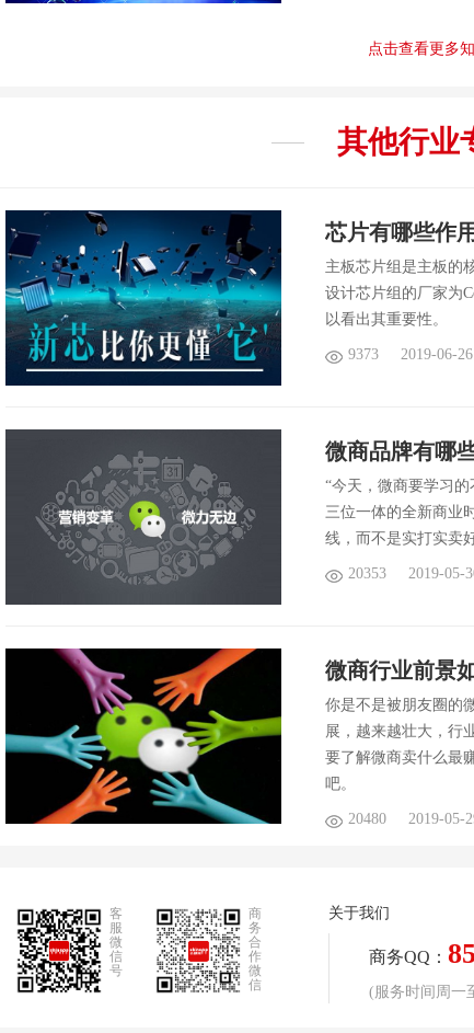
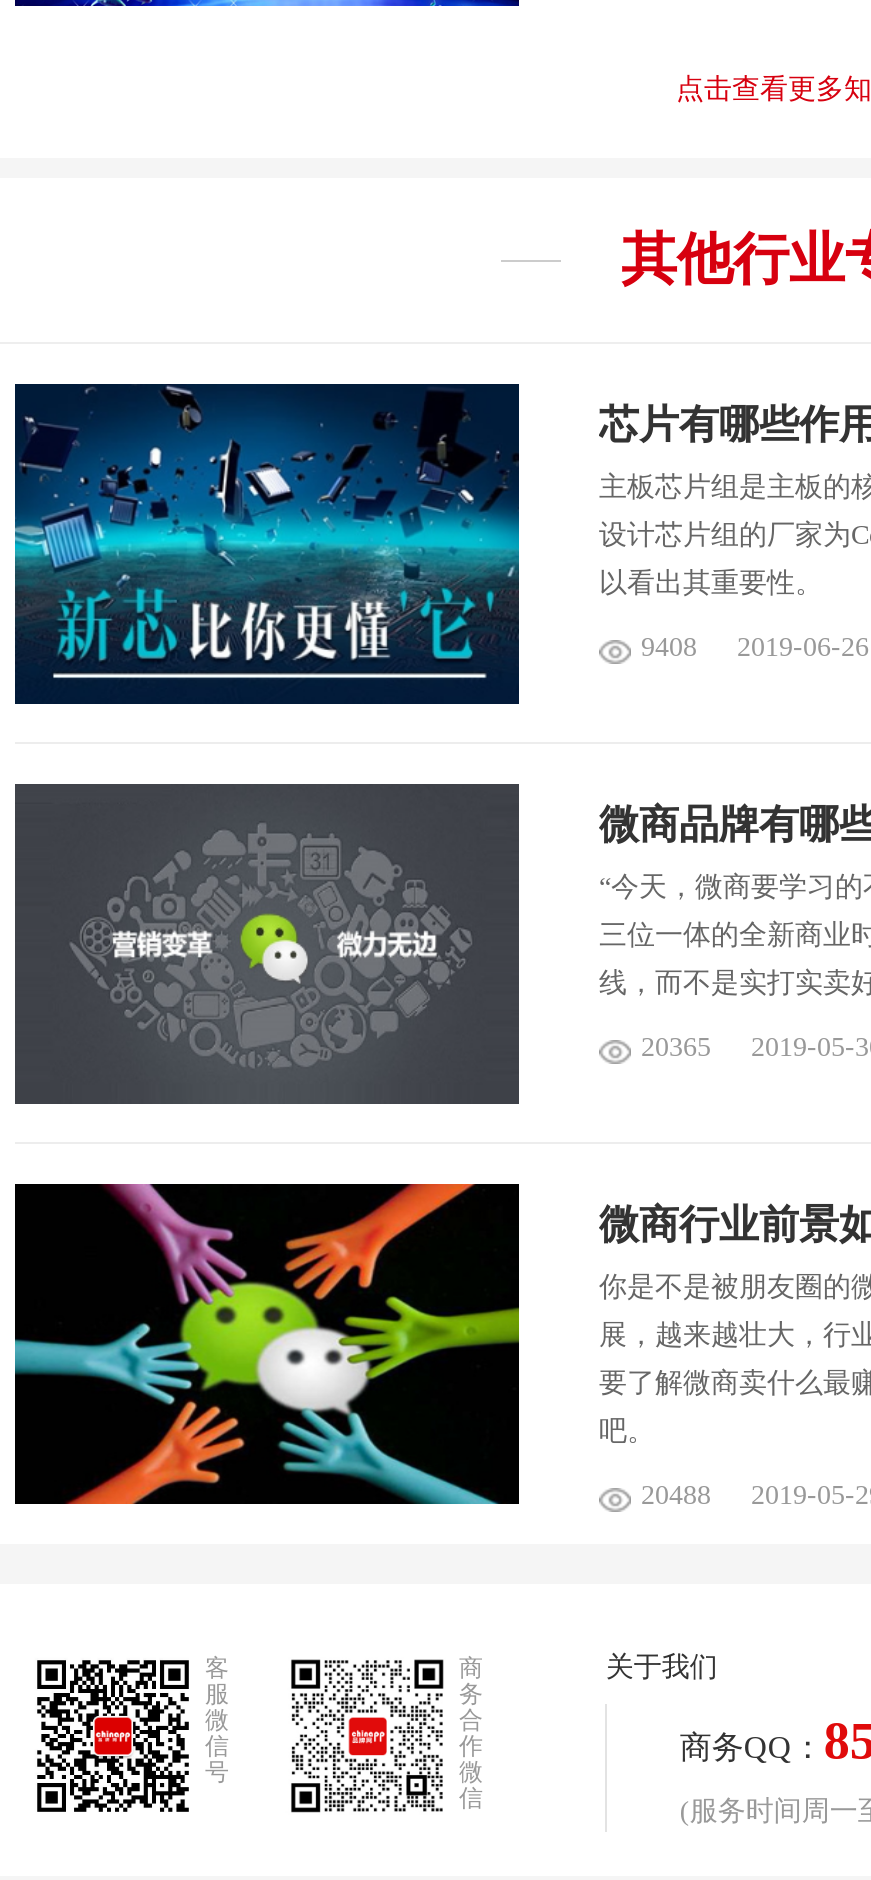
- 9373 2019-06-26
+ 9408 2019-06-26

- 20353
+ 20365

- 20480
+ 20488
